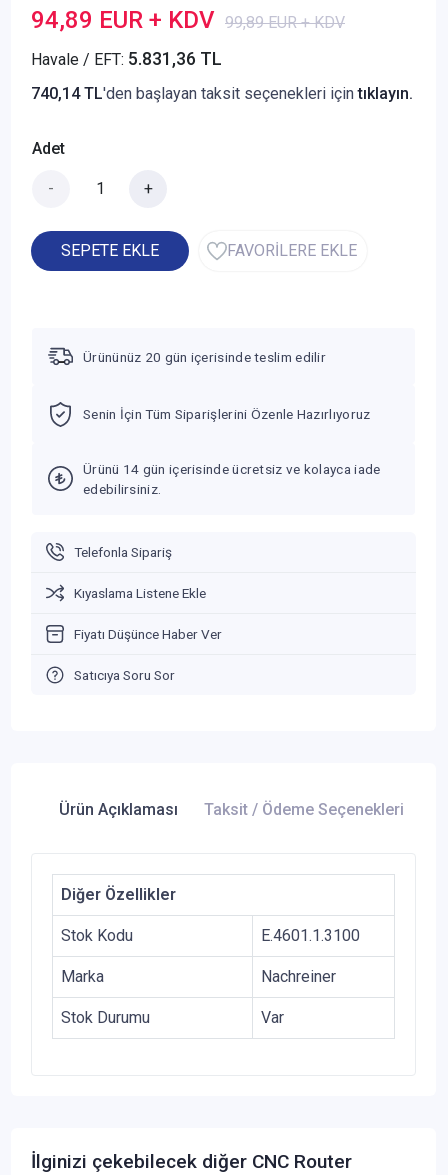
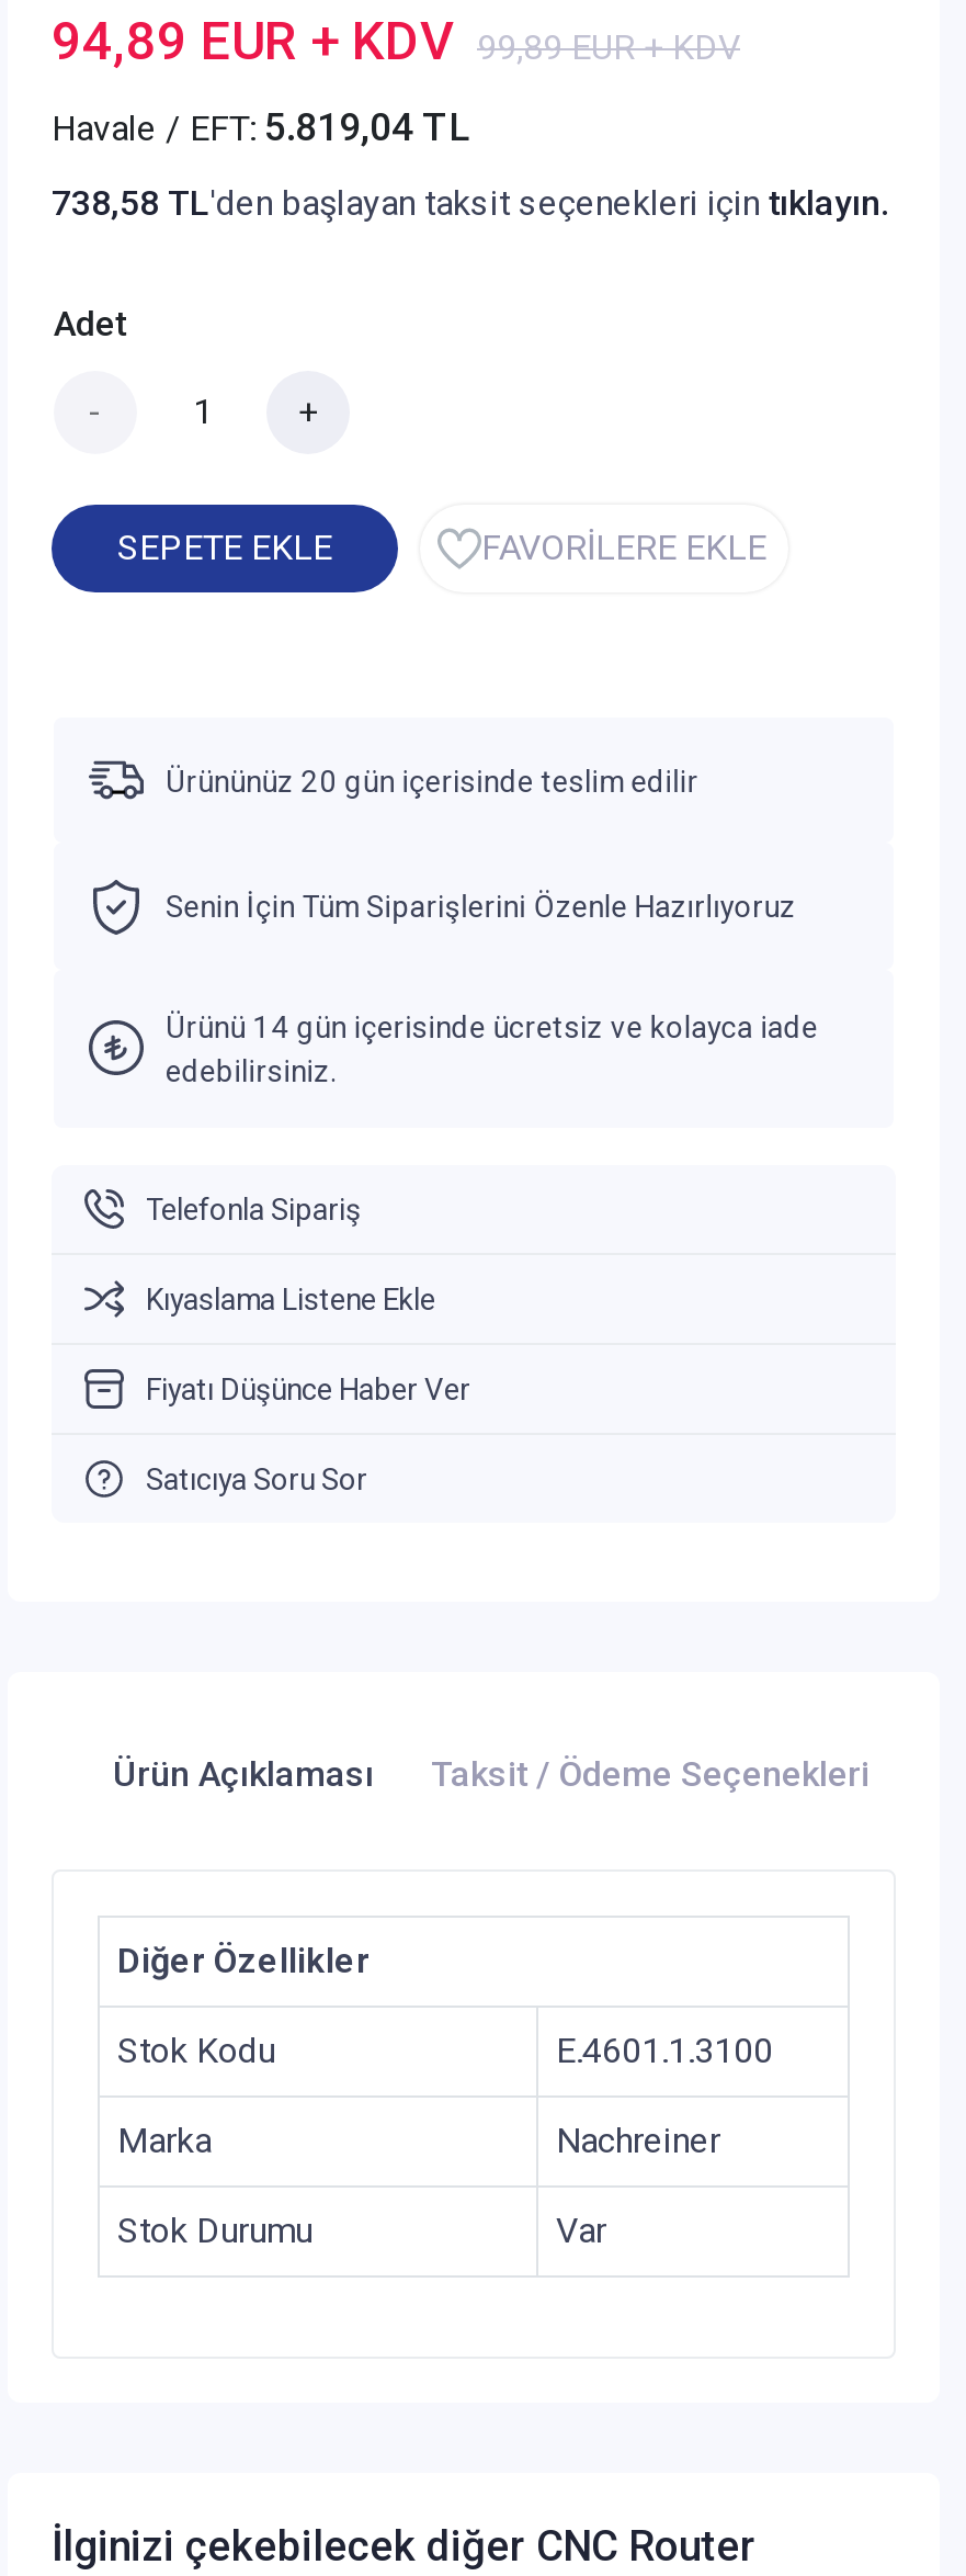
- Havale / EFT: 5.831,36 TL
+ Havale / EFT: 5.819,04 TL

- 740,14 TL'den başlayan taksit seçenekleri için tıklayın.
+ 738,58 TL'den başlayan taksit seçenekleri için tıklayın.
